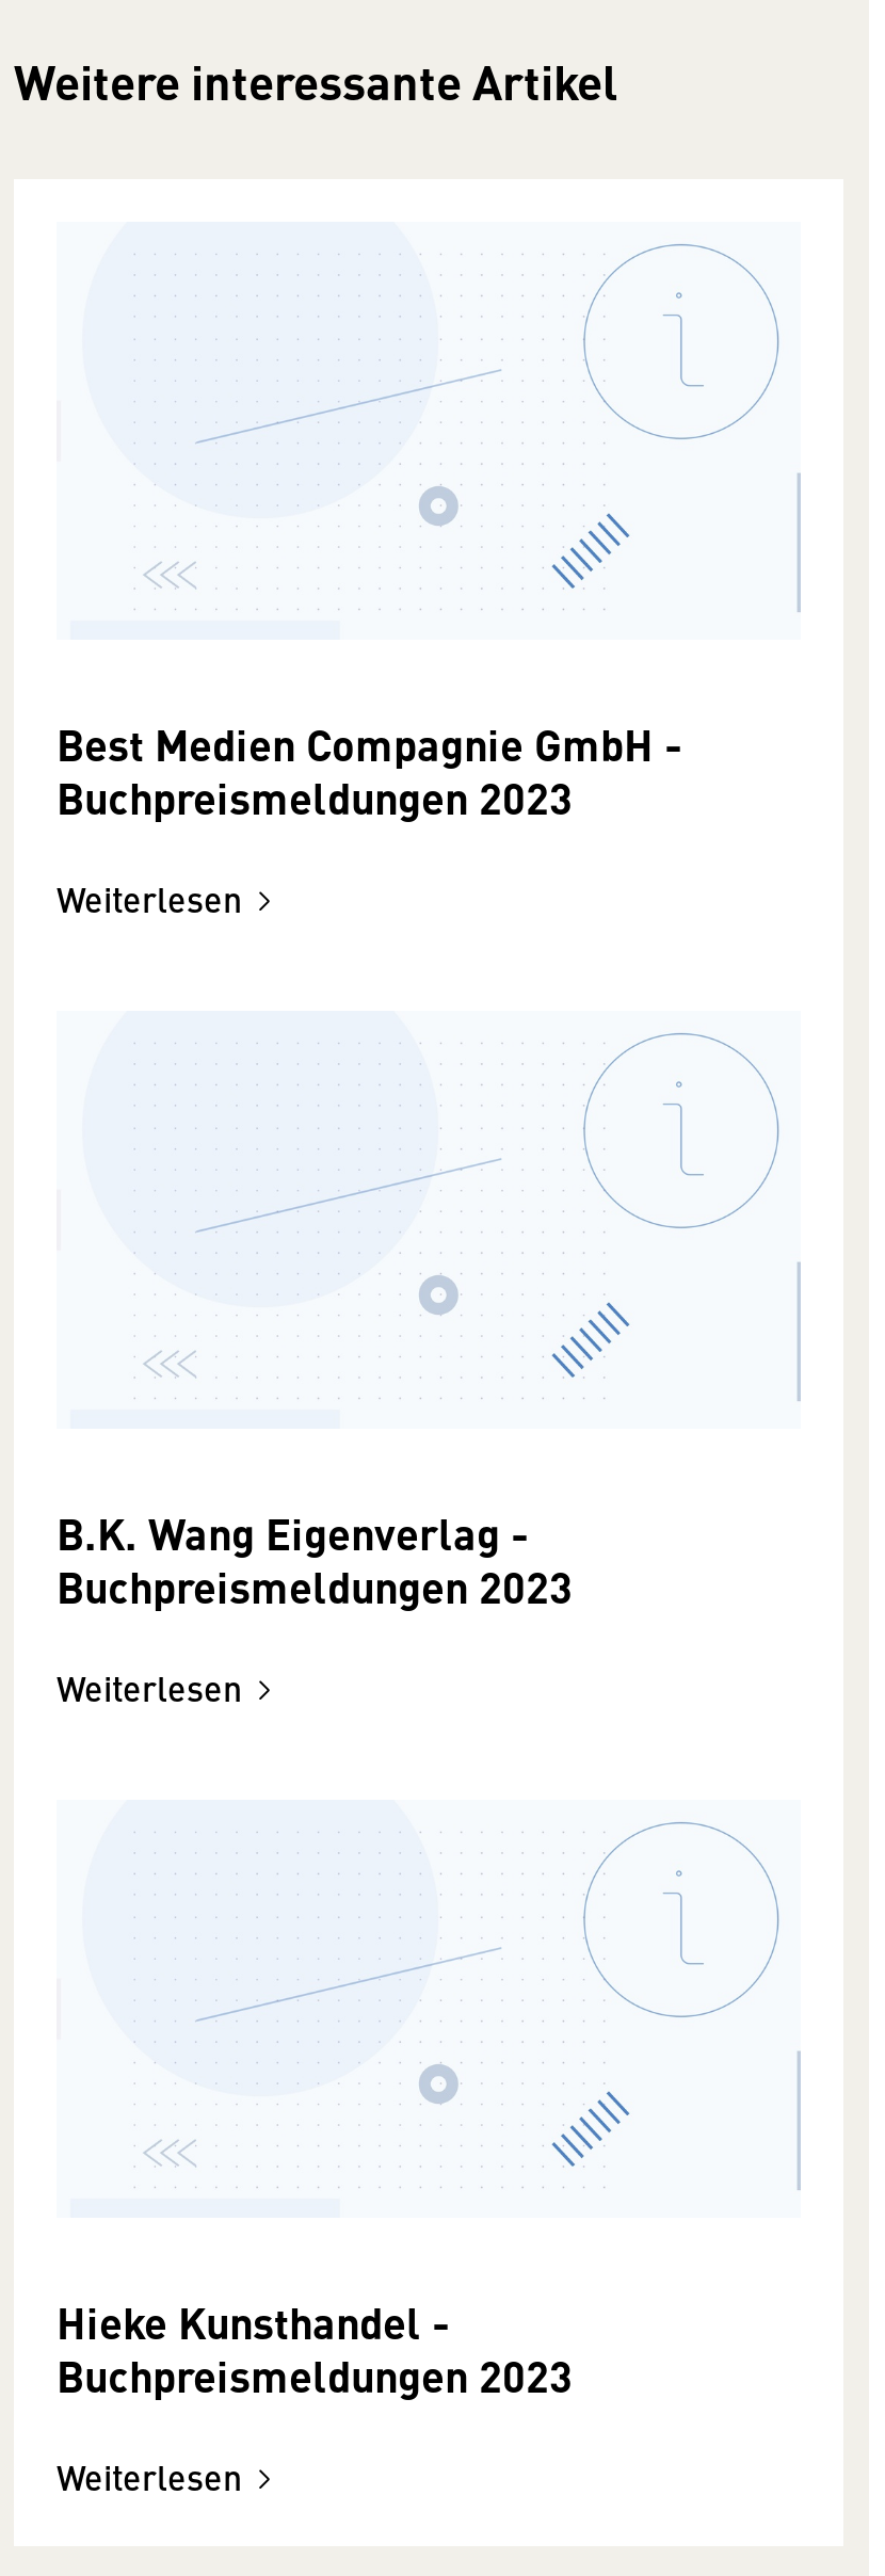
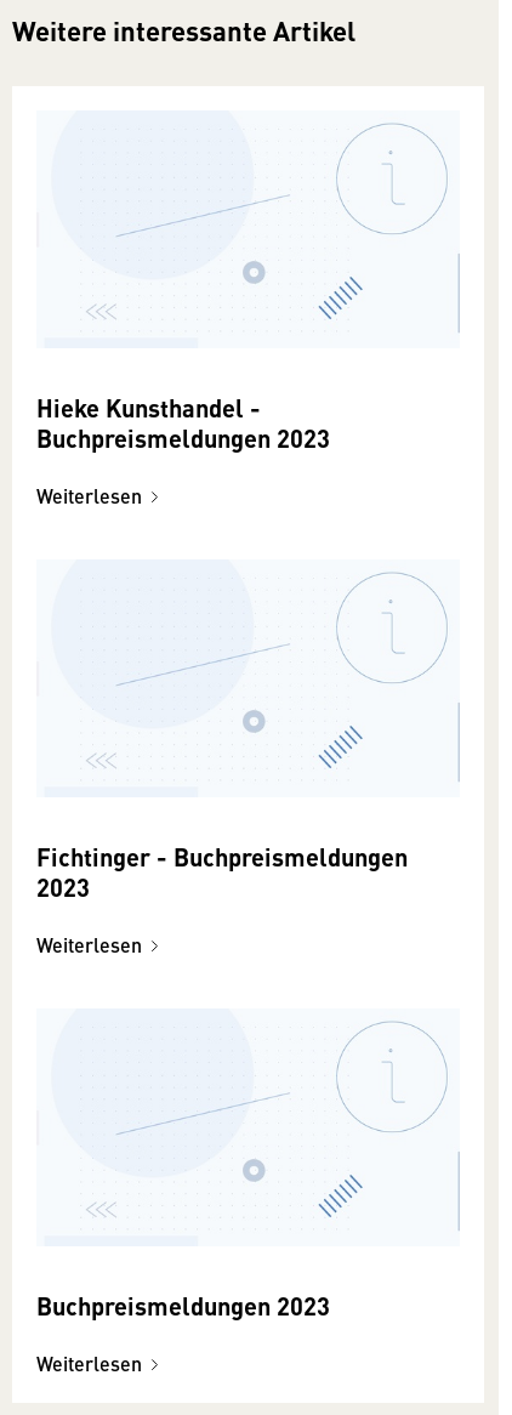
- Best Medien Compagnie GmbH -

- B.K. Wang Eigenverlag -
- Buchpreismeldungen 2023
+ Fichtinger - Buchpreismeldungen
+ 2023

moved up: Hieke Kunsthandel -
